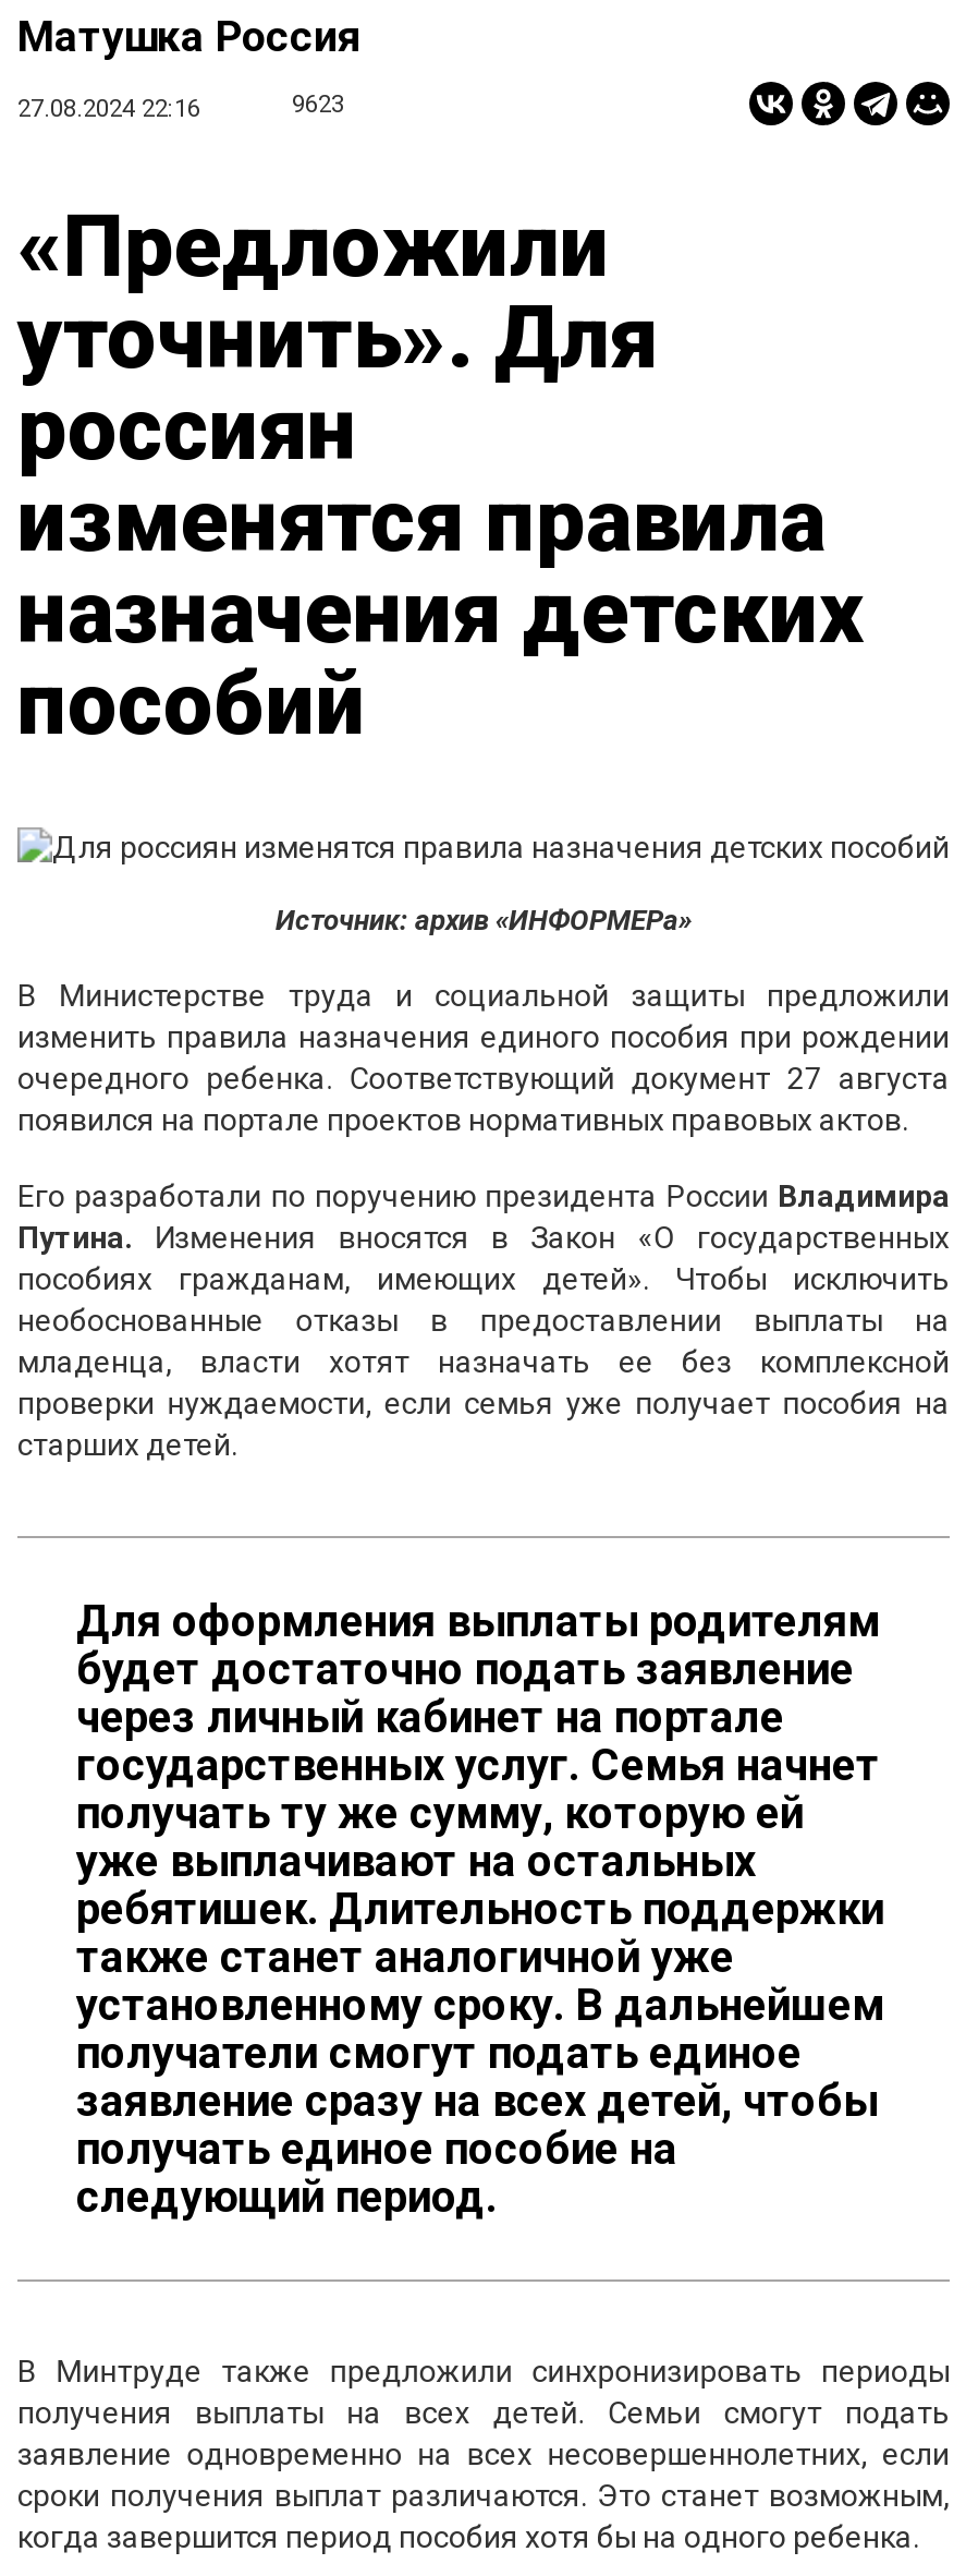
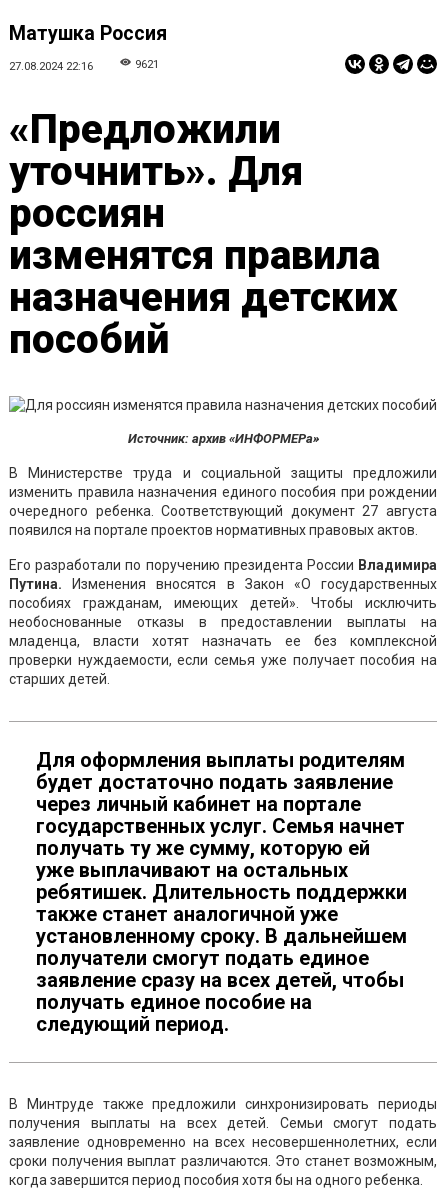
- 9623
+ 9621
